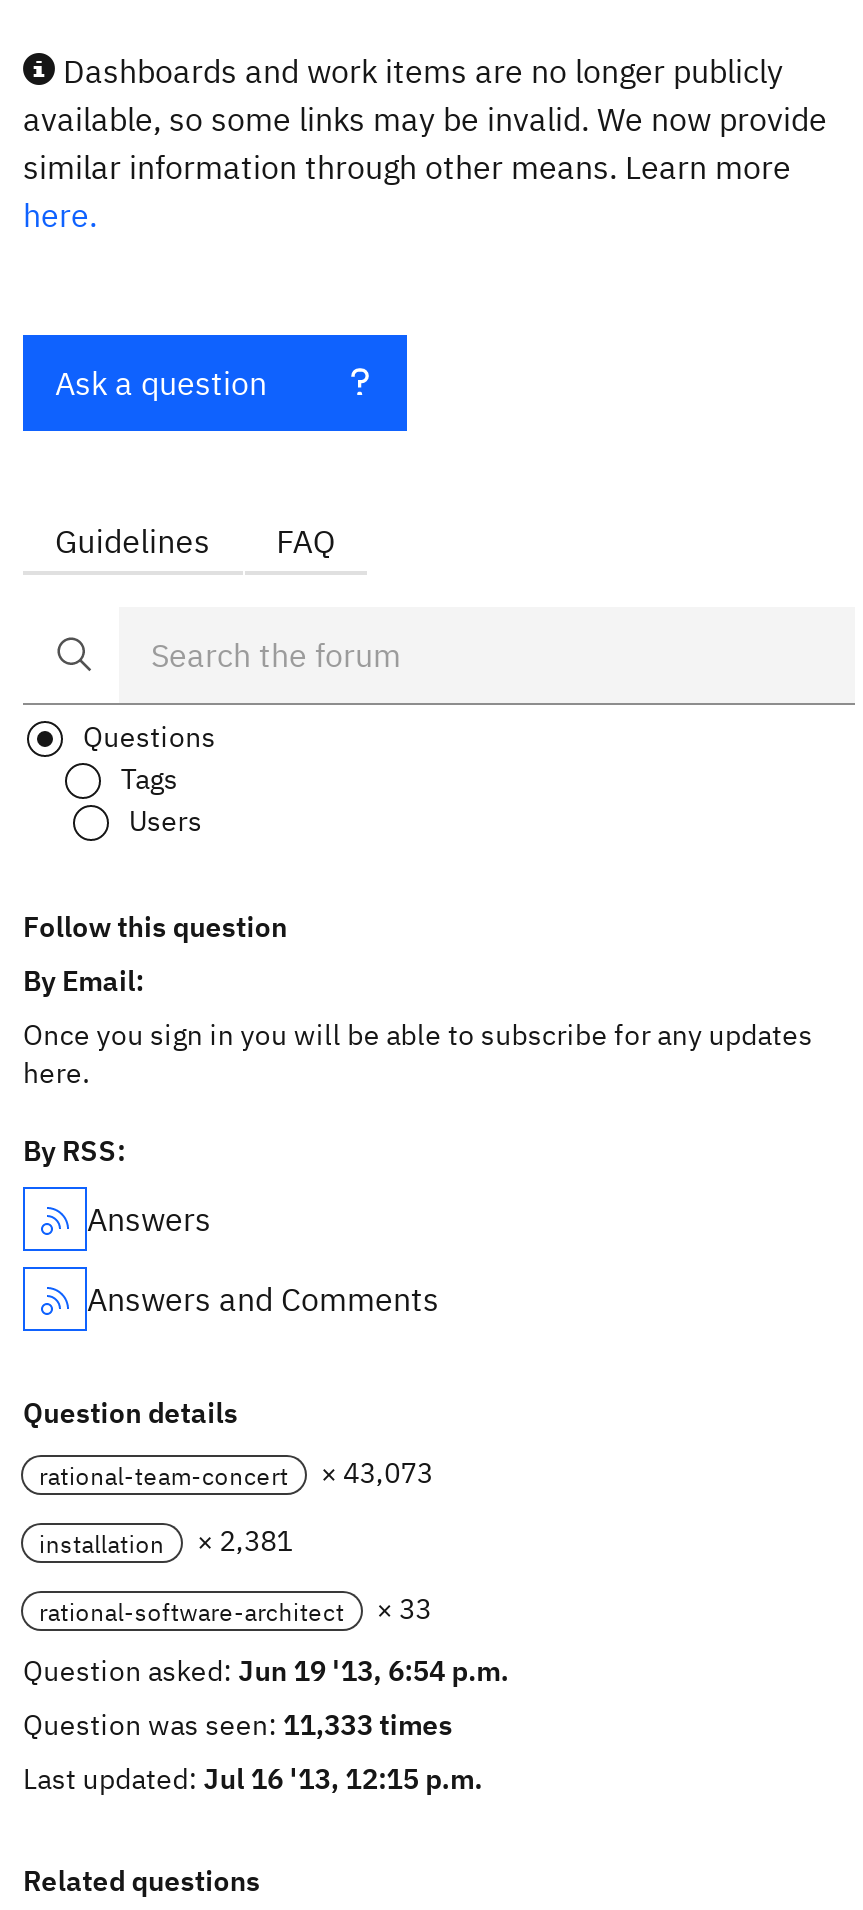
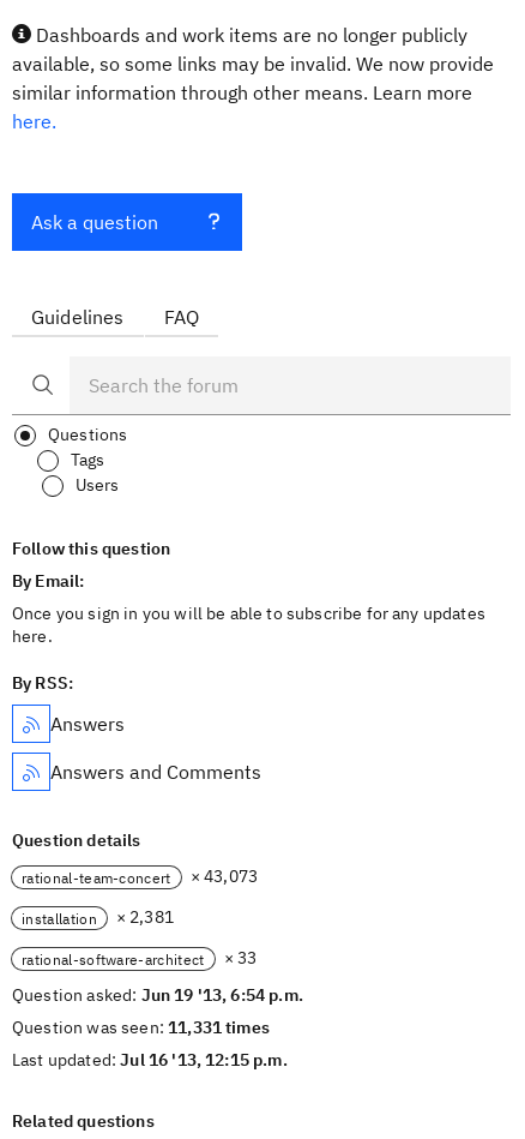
- Question was seen: 11,333 times
+ Question was seen: 11,331 times
